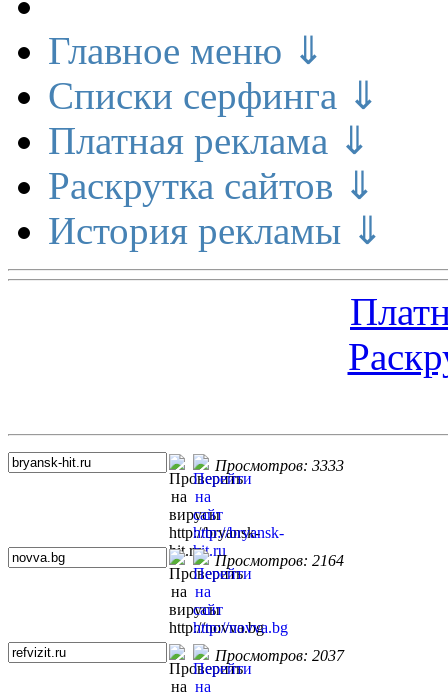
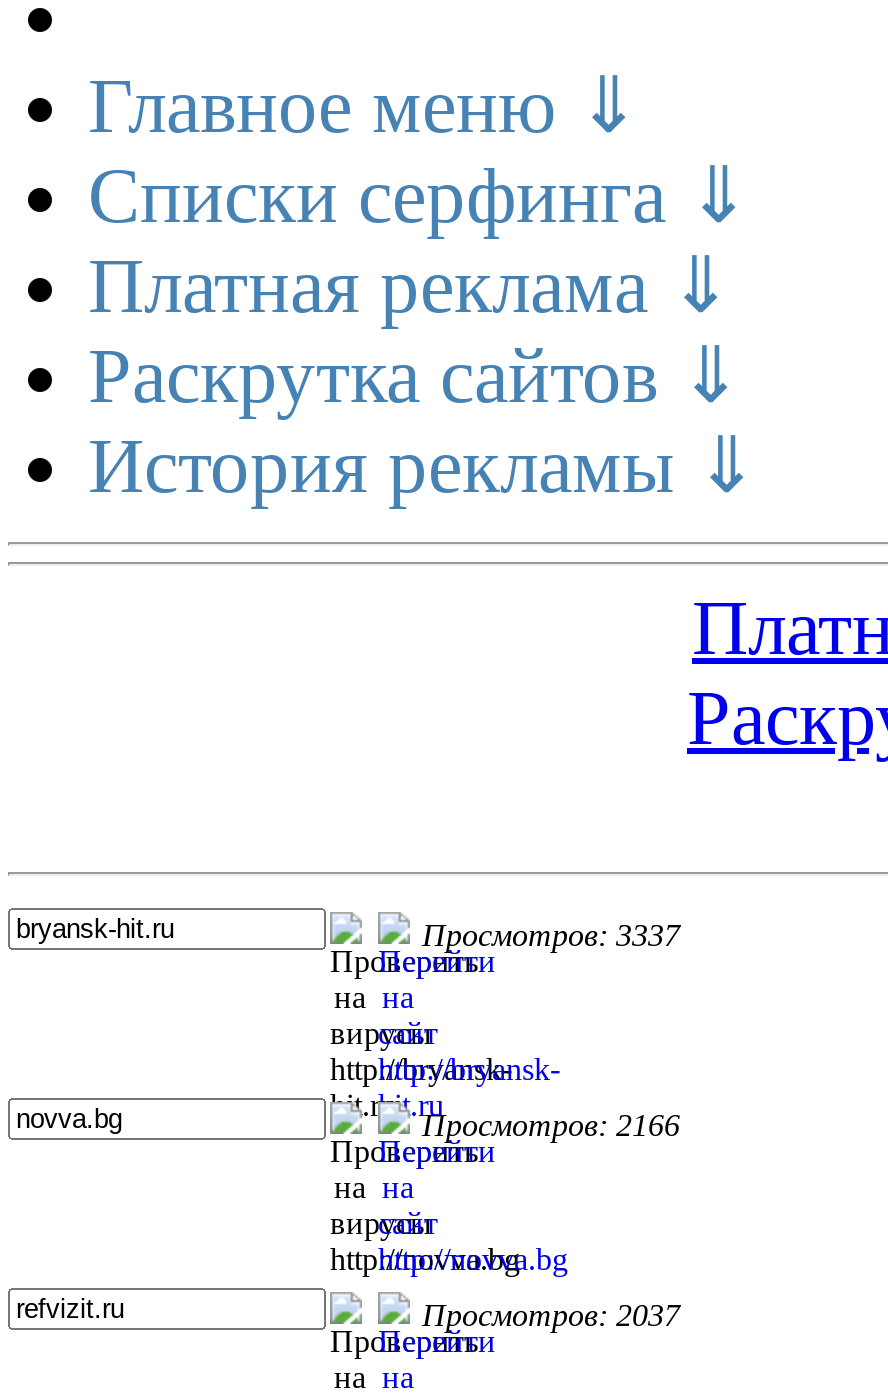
- Просмотров: 3333
+ Просмотров: 3337

- Просмотров: 2164
+ Просмотров: 2166
